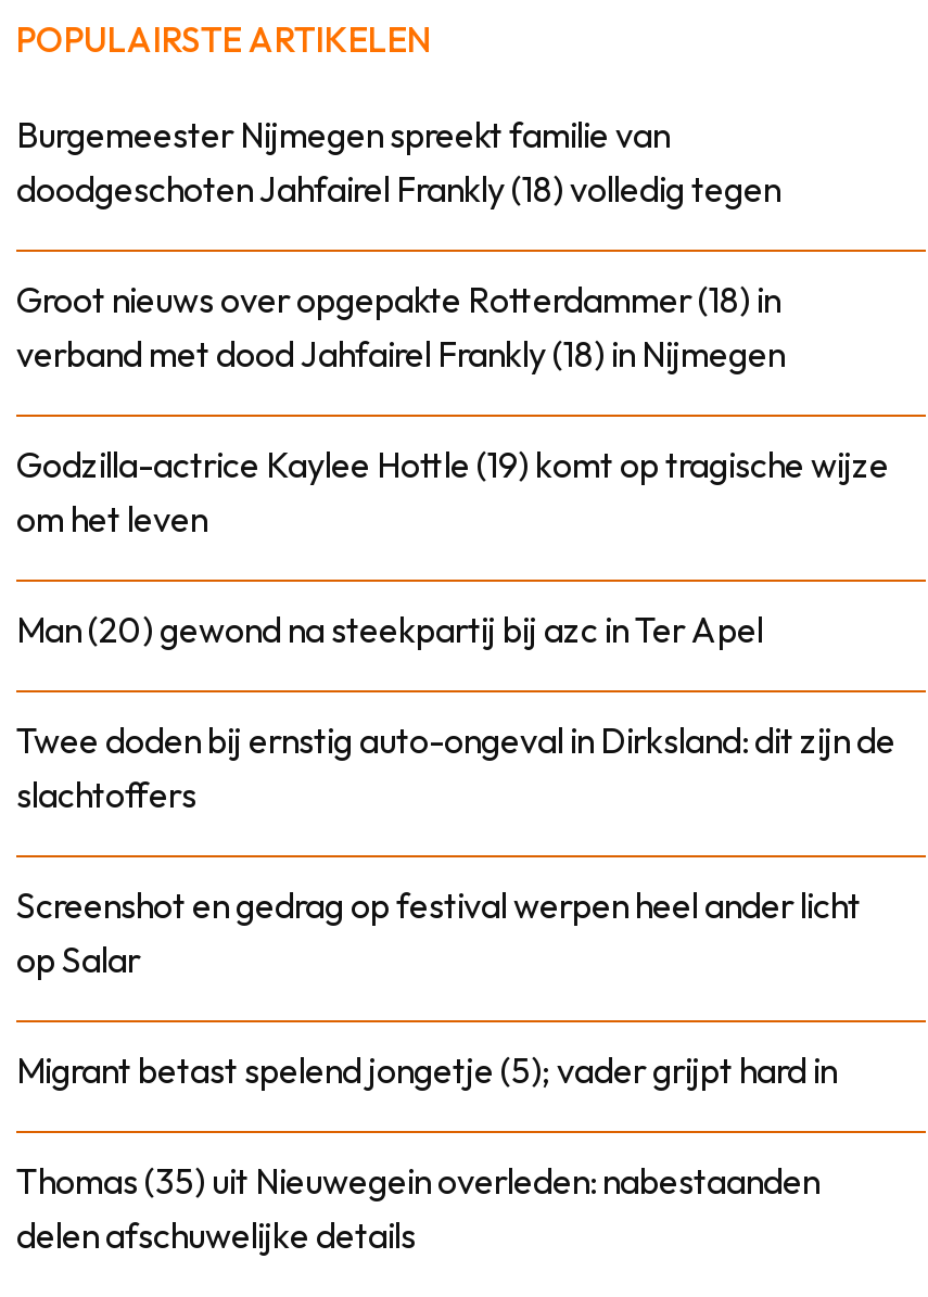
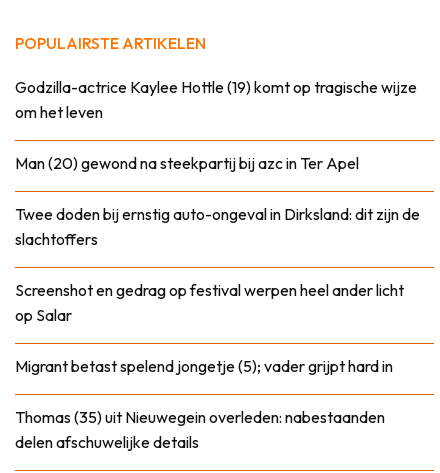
- Burgemeester Nijmegen spreekt familie van
- doodgeschoten Jahfairel Frankly (18) volledig tegen
- Groot nieuws over opgepakte Rotterdammer (18) in
- verband met dood Jahfairel Frankly (18) in Nijmegen
